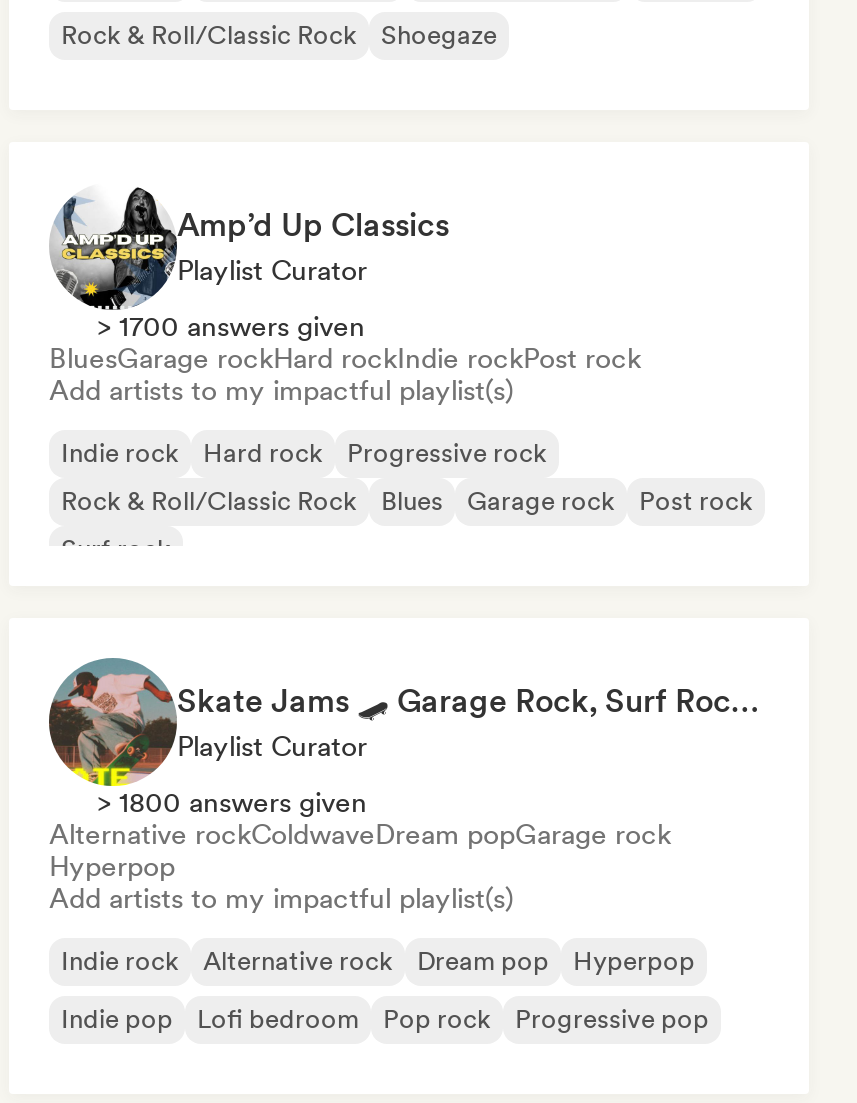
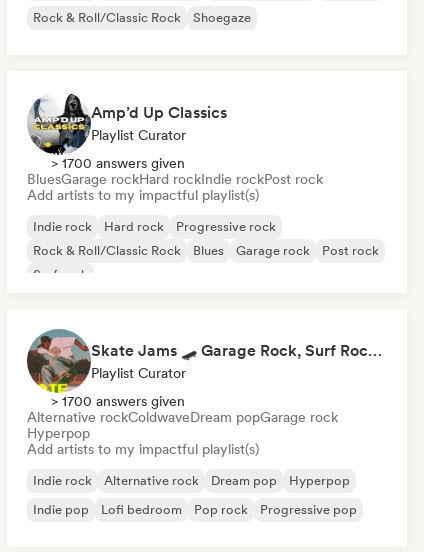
- > 1800 answers given
+ > 1700 answers given
